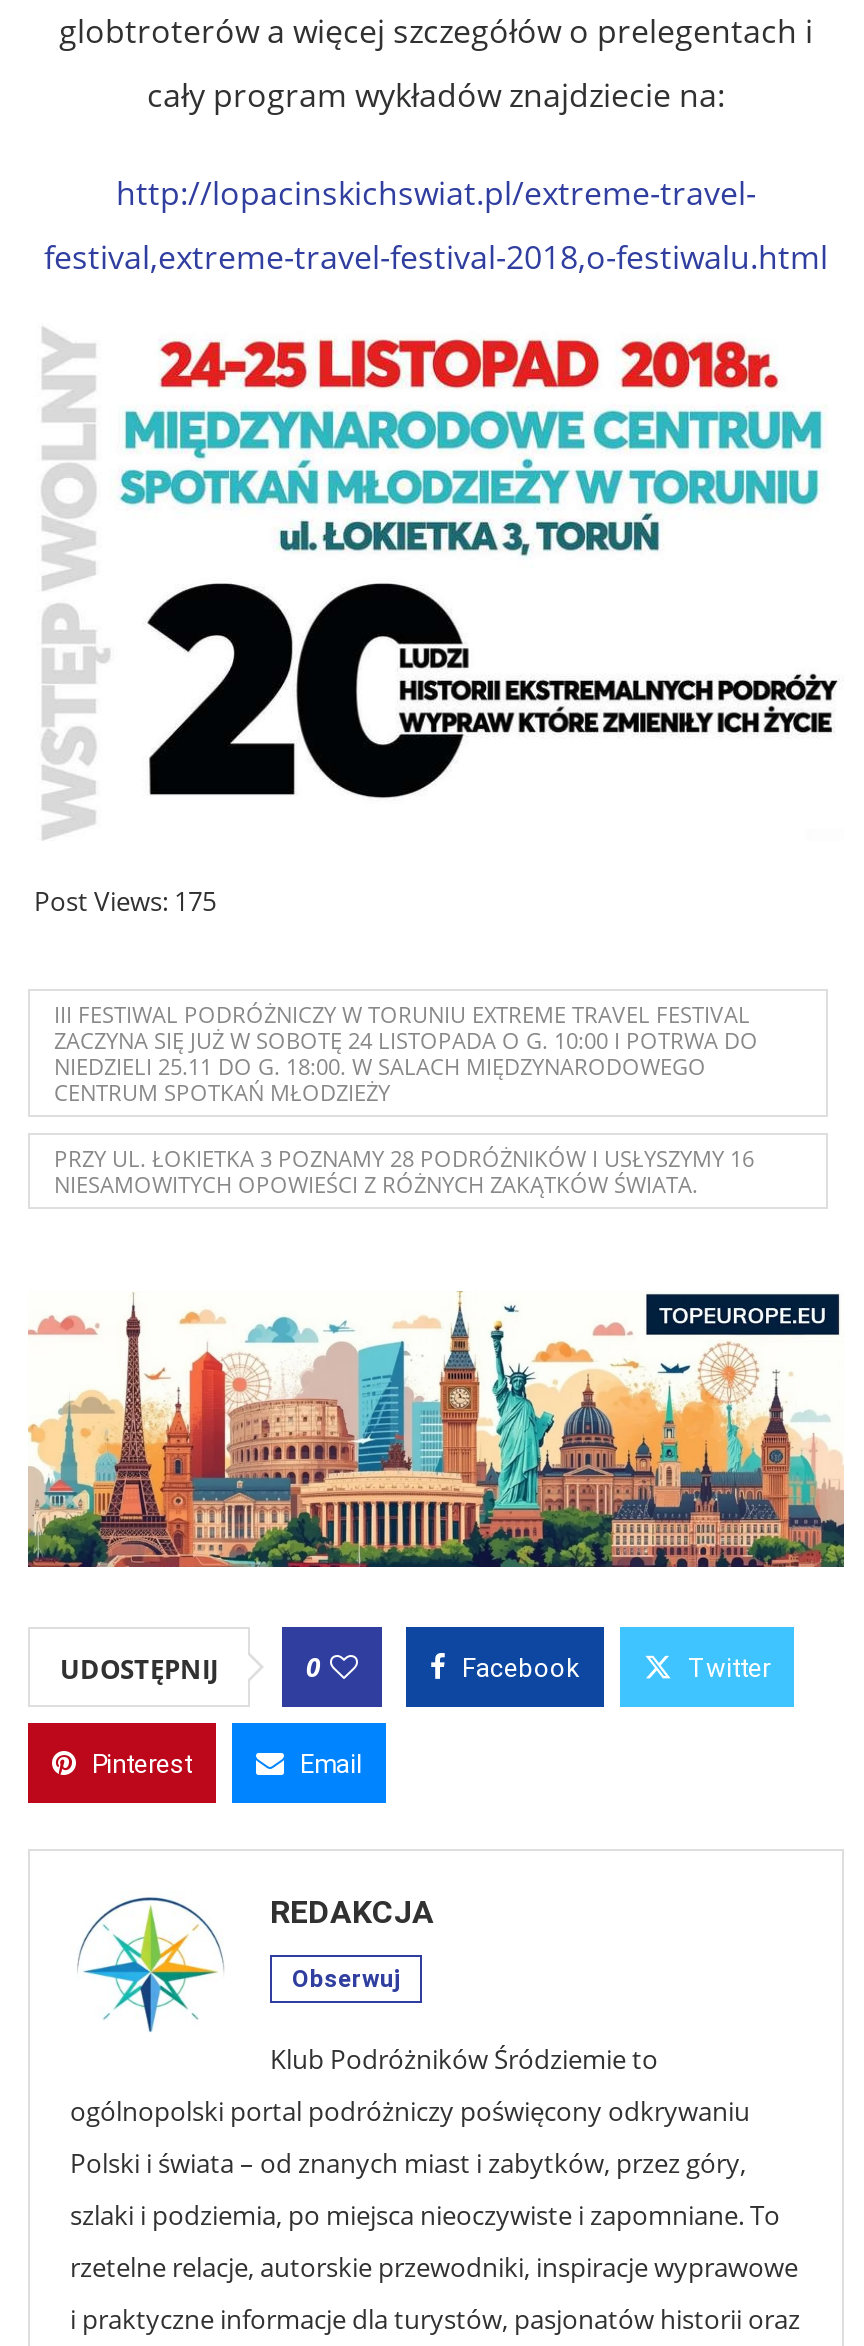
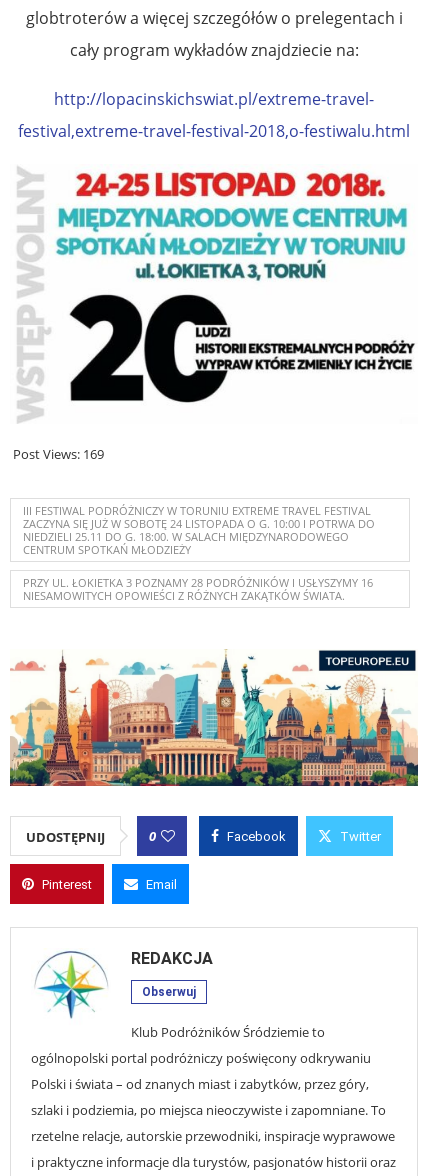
- Post Views: 175
+ Post Views: 169
